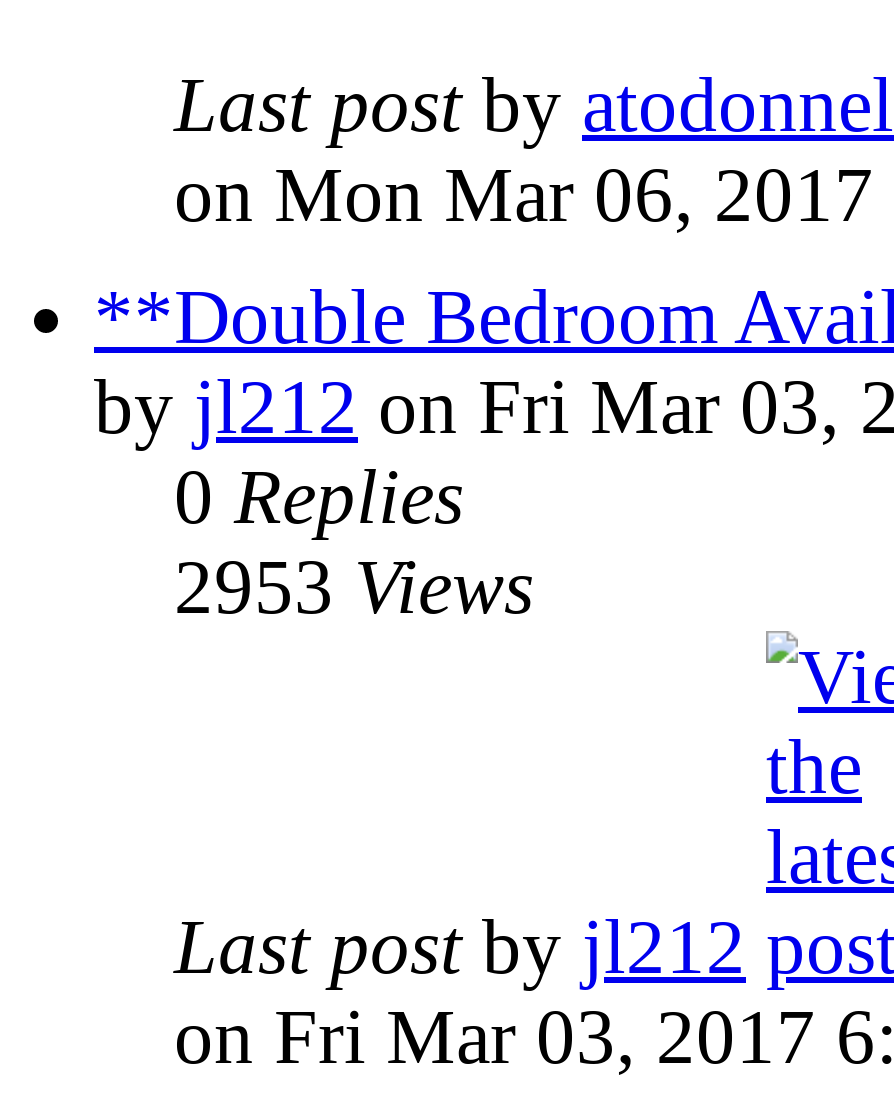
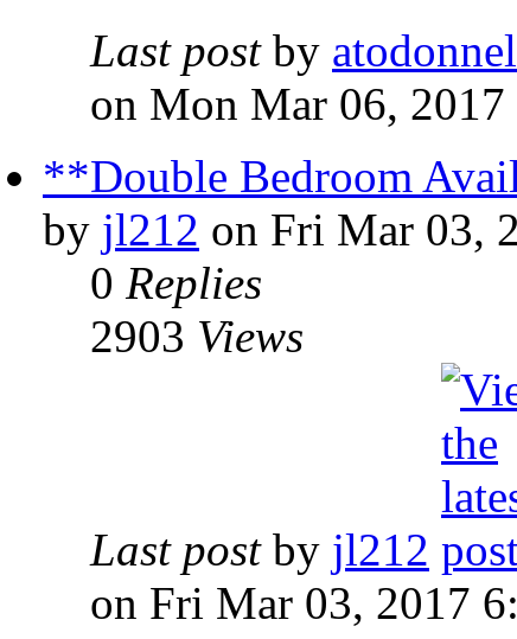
- 2953 Views
+ 2903 Views
